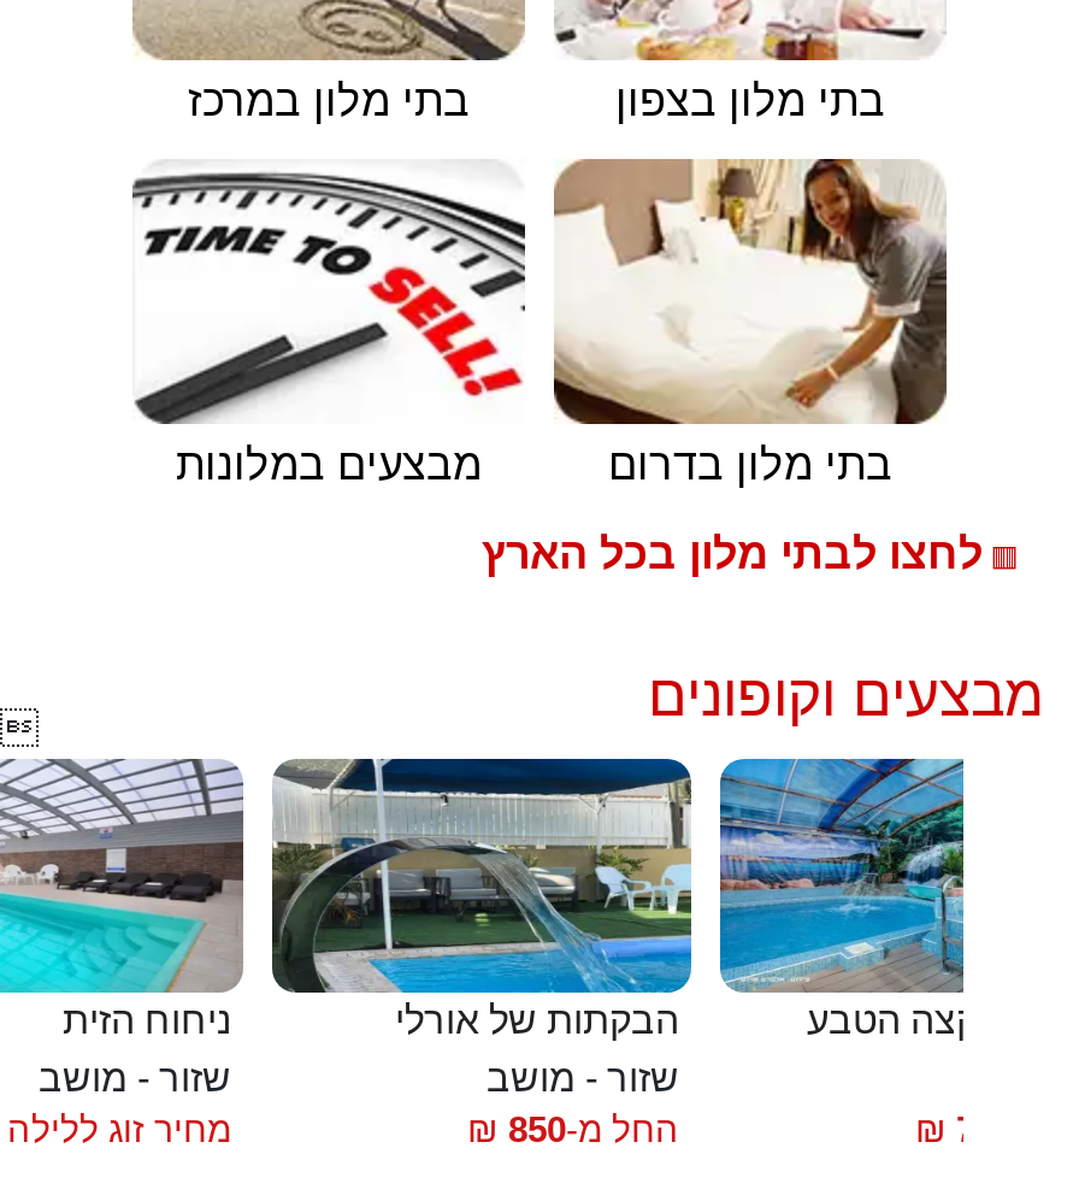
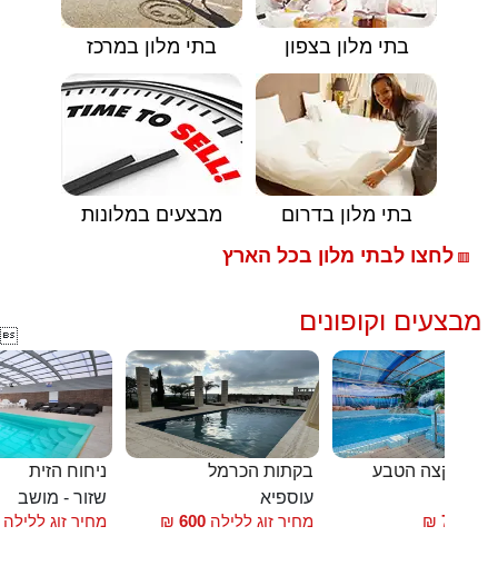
- [image]
- הבקתות של אורלי
- שזור - מושב
- החל מ-850 ₪
+ [image]
+ בקתות הכרמל
+ עוספיא
+ מחיר זוג ללילה600 ₪
